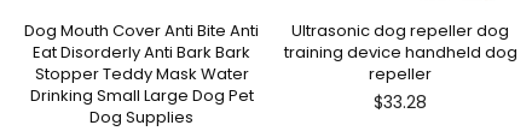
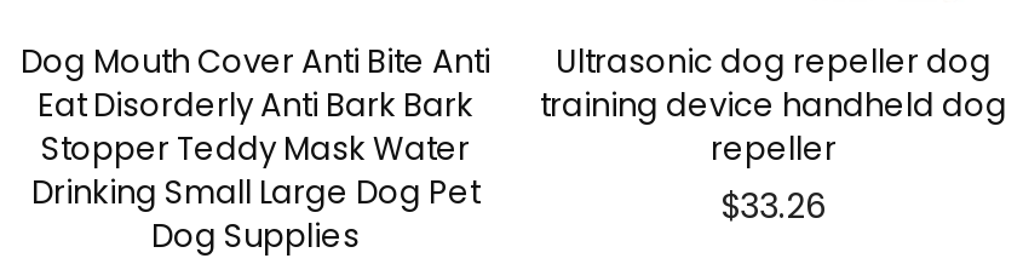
- $33.28
+ $33.26
